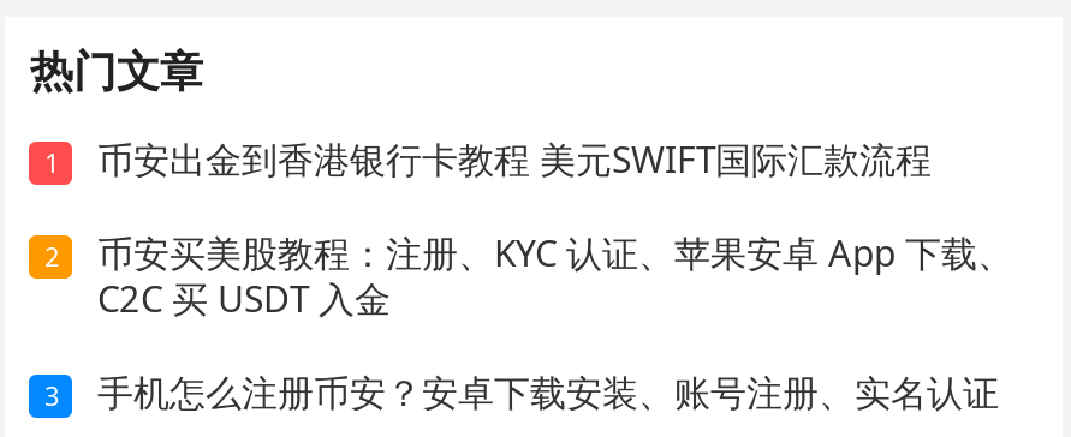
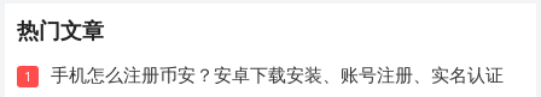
- 币安出金到香港银行卡教程 美元SWIFT国际汇款流程
- 2
- 币安买美股教程：注册、KYC 认证、苹果安卓 App 下载、
- C2C 买 USDT 入金
- 3
